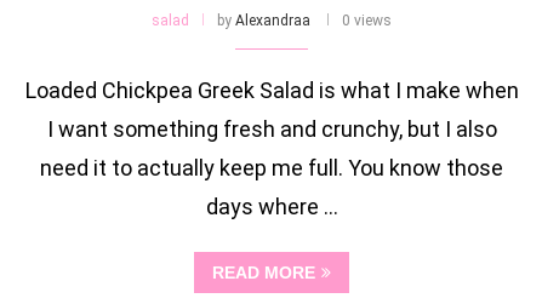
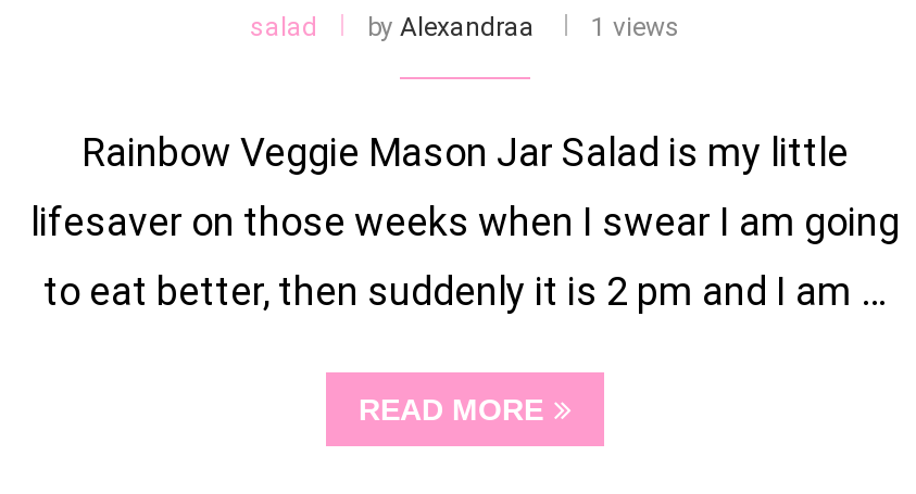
- 0 views
- Loaded Chickpea Greek Salad is what I make when
- I want something fresh and crunchy, but I also
- need it to actually keep me full. You know those
- days where …
+ 1 views
+ Rainbow Veggie Mason Jar Salad is my little
+ lifesaver on those weeks when I swear I am going
+ to eat better, then suddenly it is 2 pm and I am …
